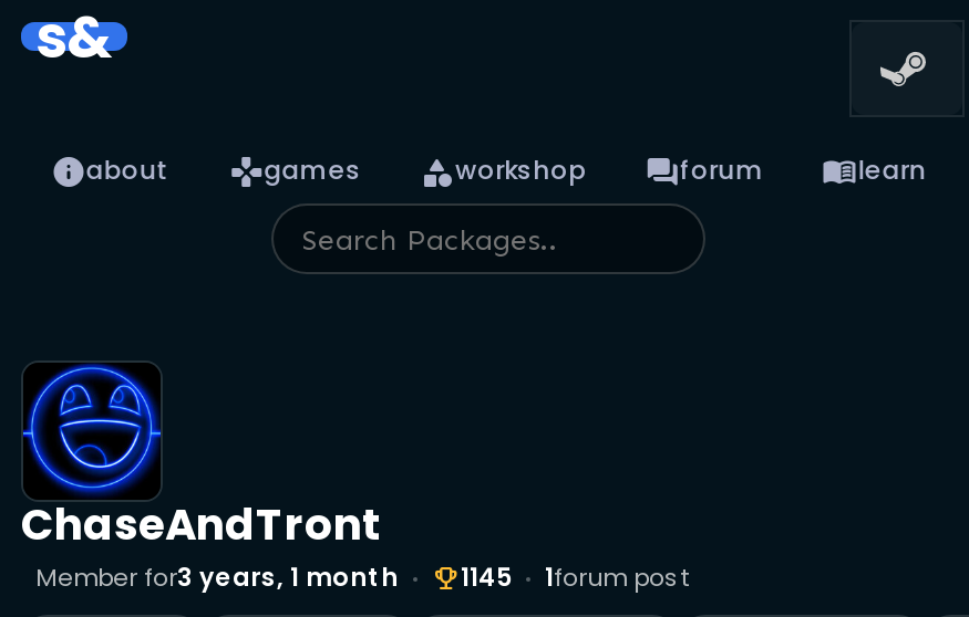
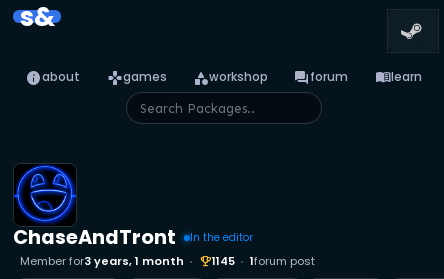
+ In the editor
